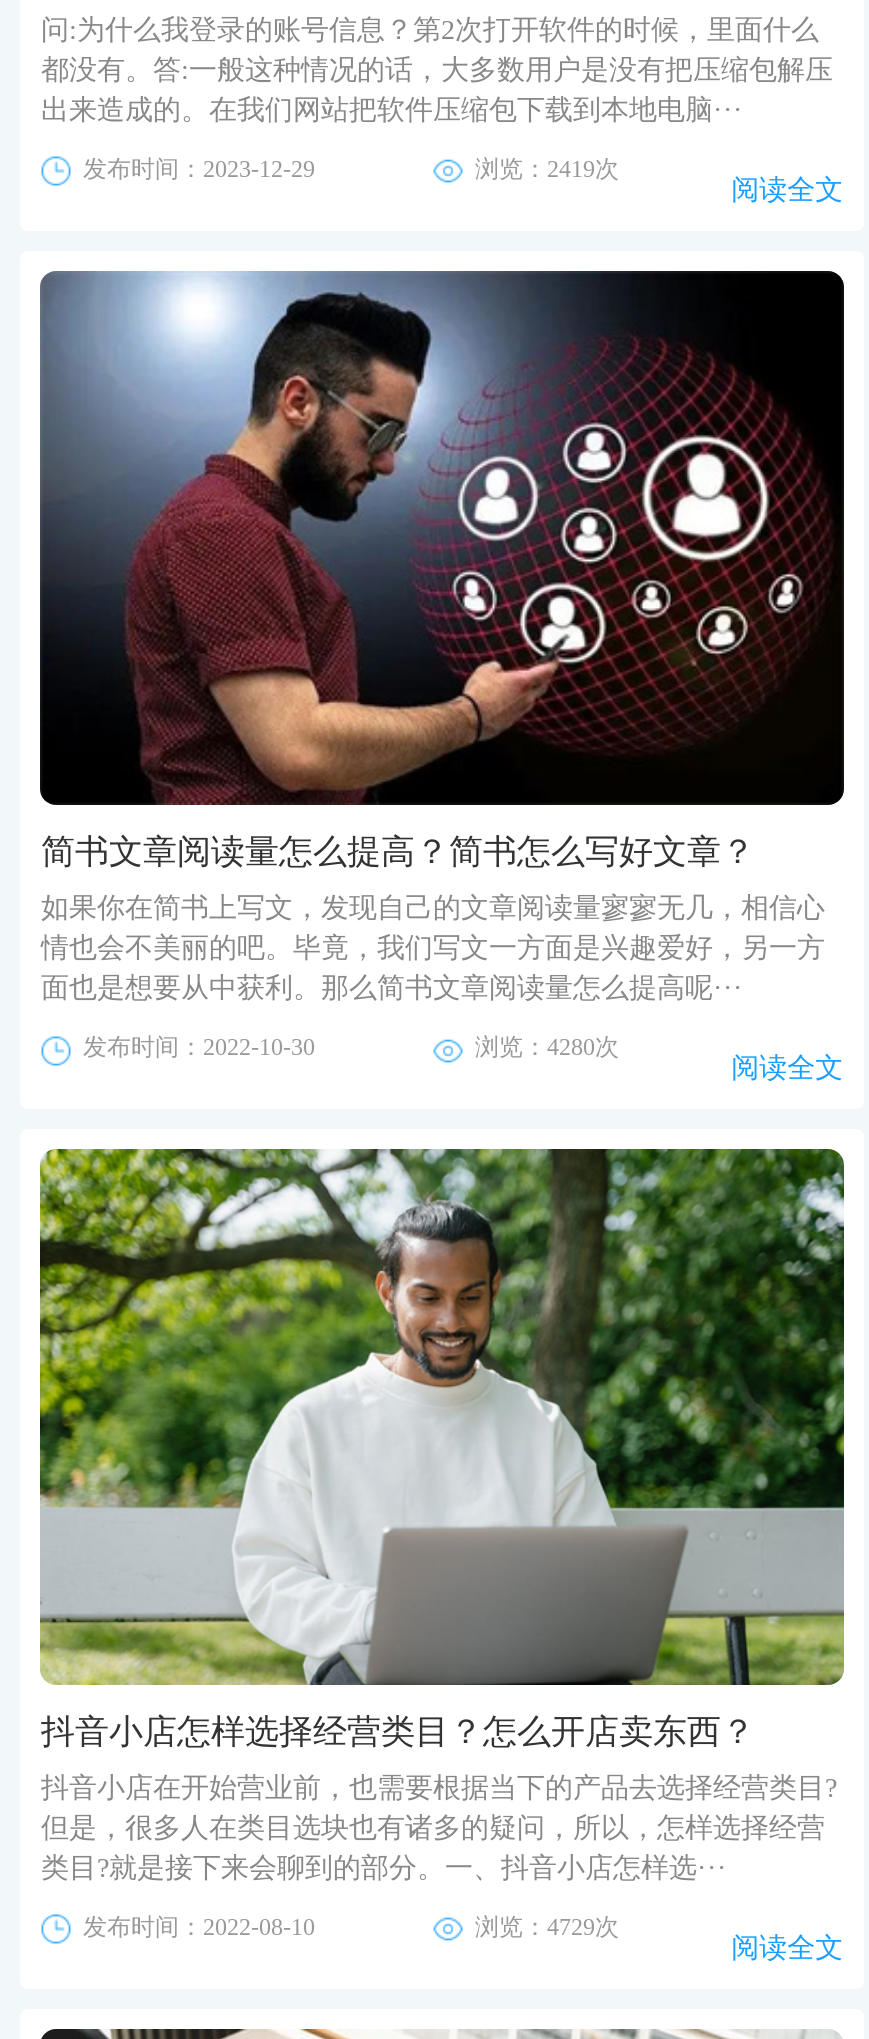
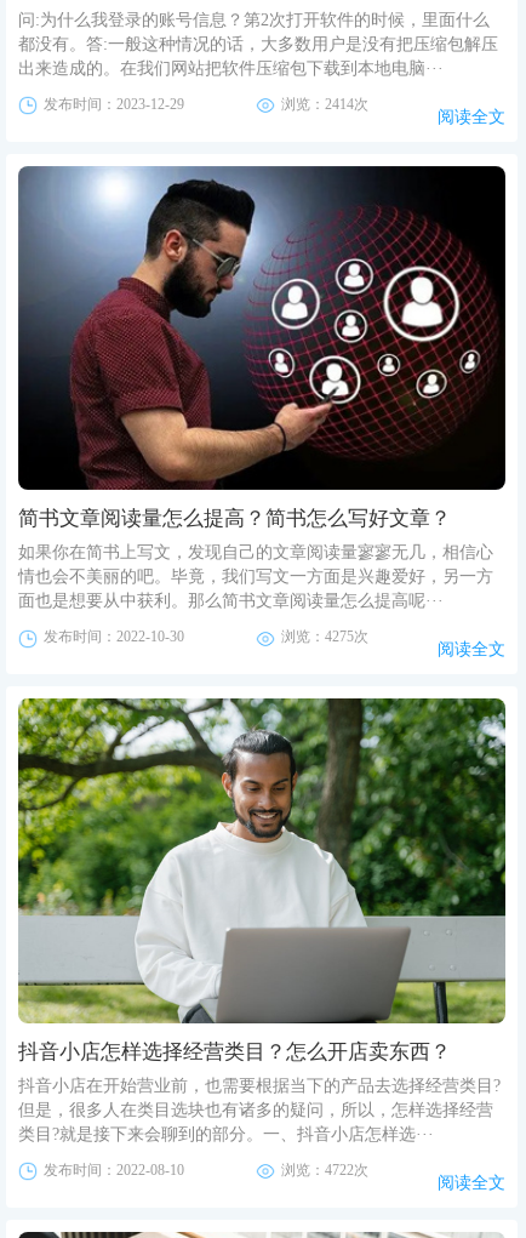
- 浏览：2419次
+ 浏览：2414次

- 浏览：4280次
+ 浏览：4275次

- 浏览：4729次
+ 浏览：4722次
